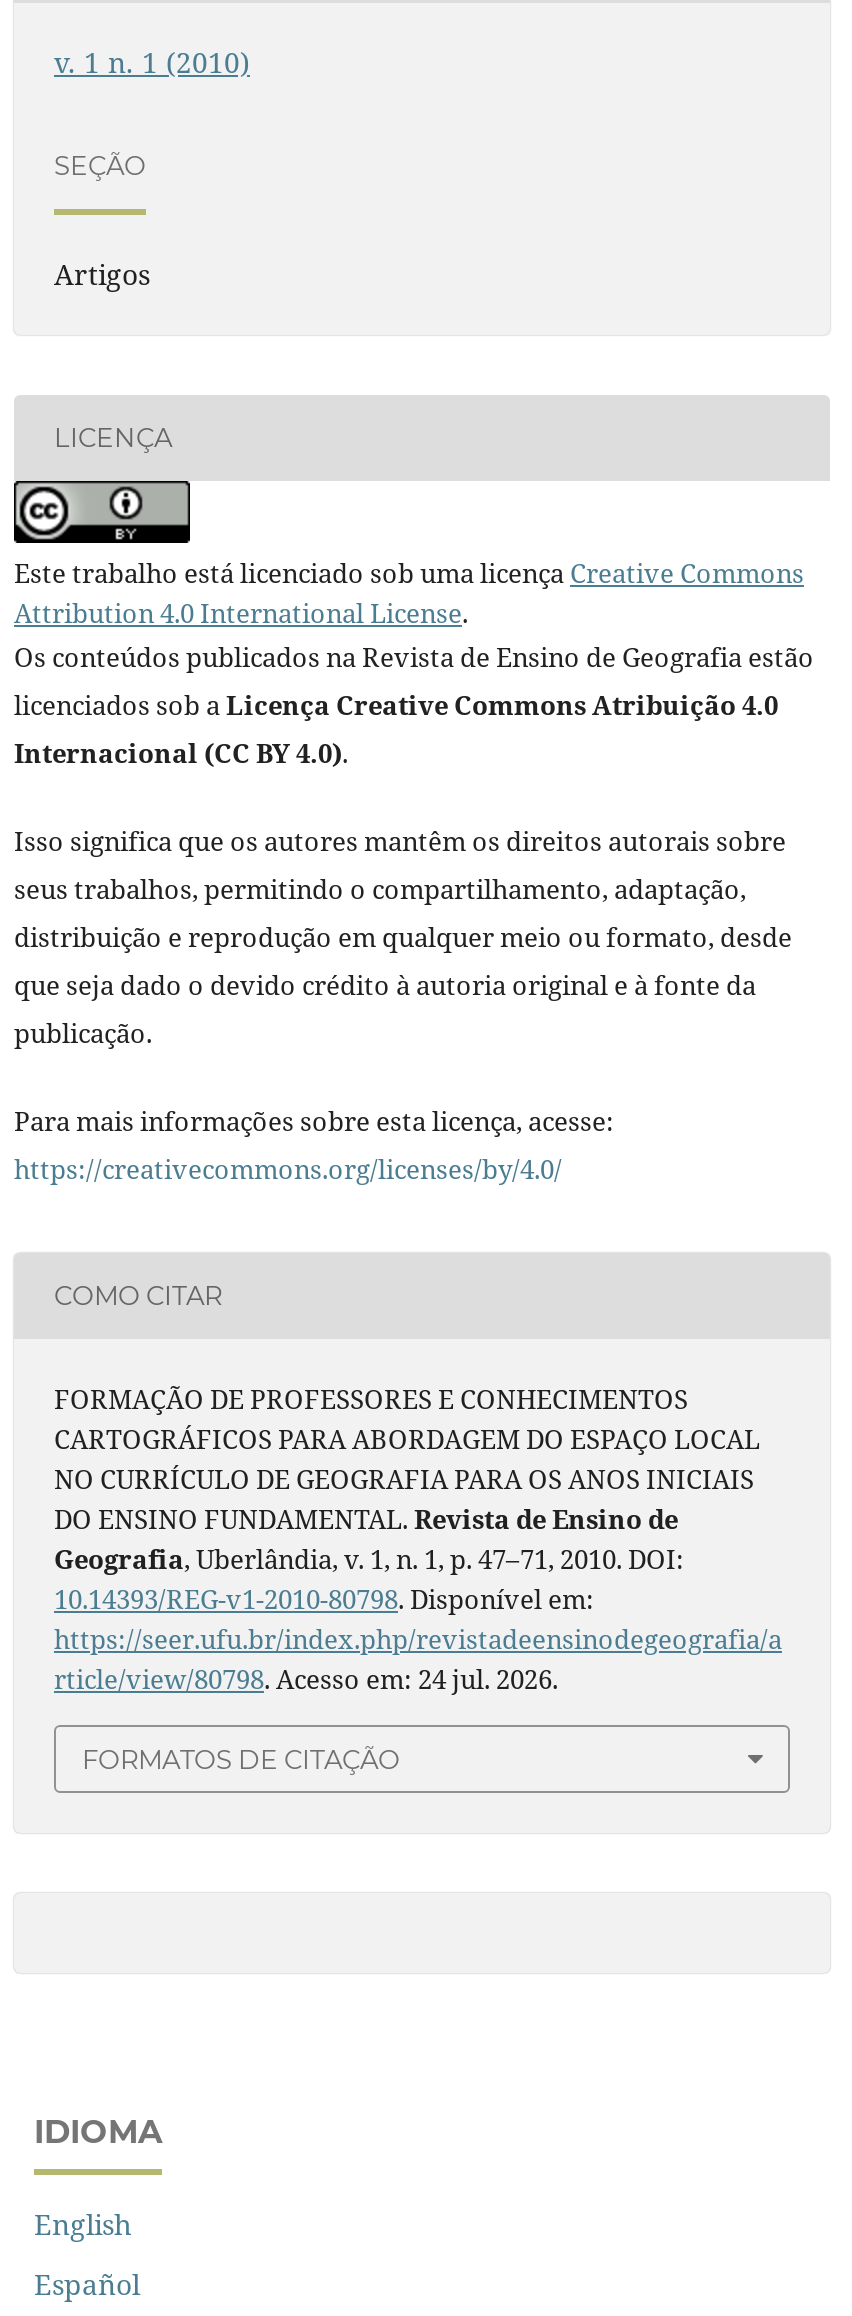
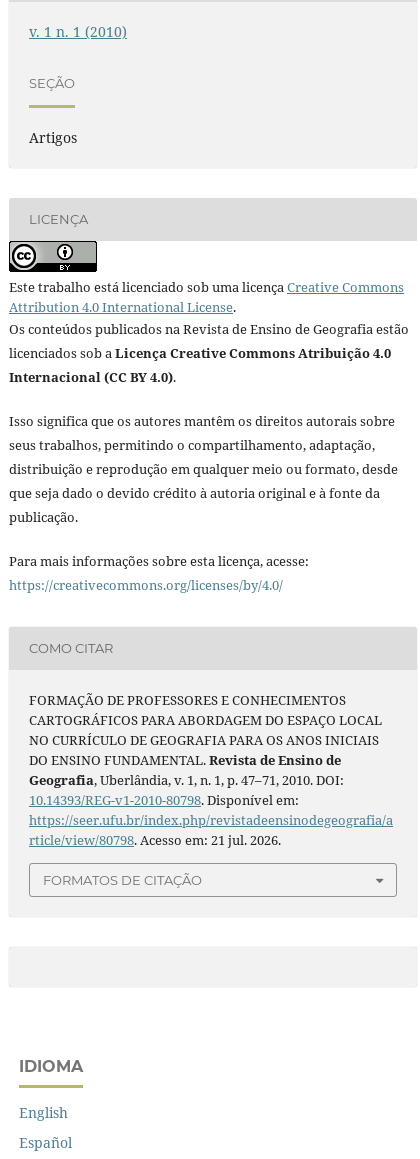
- rticle/view/80798. Acesso em: 24 jul. 2026.
+ rticle/view/80798. Acesso em: 21 jul. 2026.
